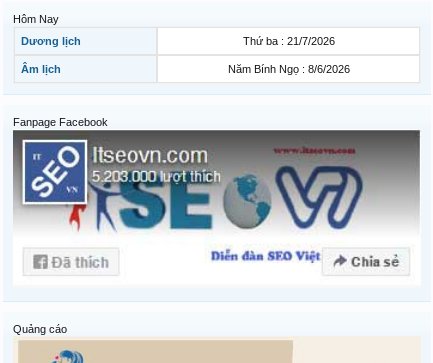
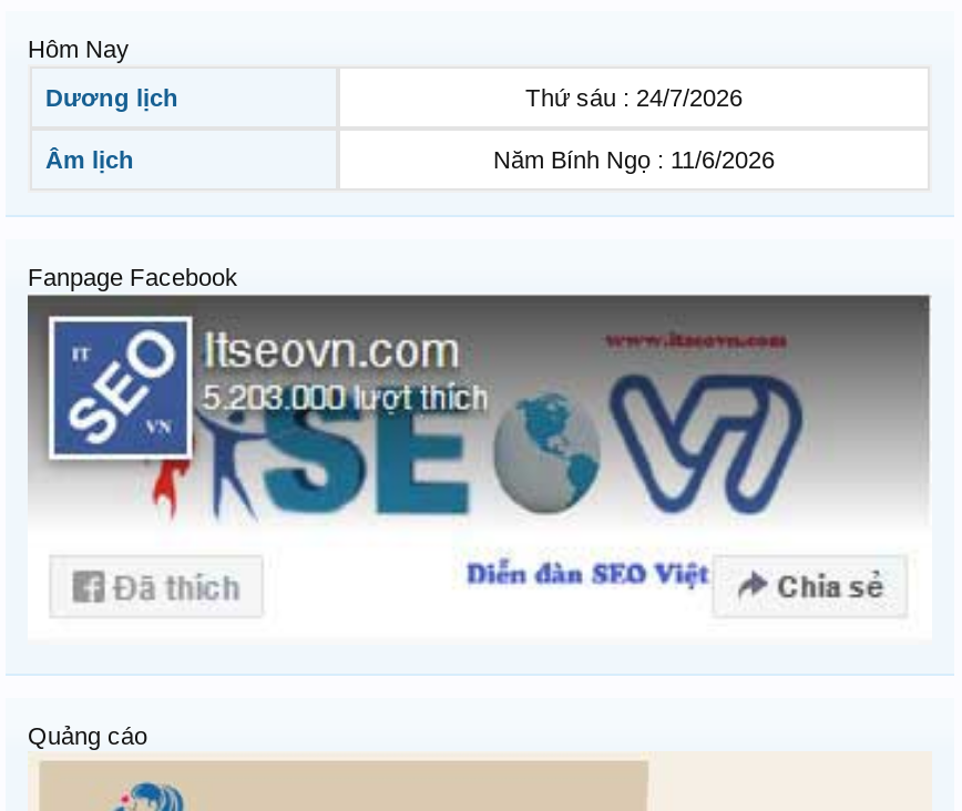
- Thứ ba : 21/7/2026
+ Thứ sáu : 24/7/2026

- Năm Bính Ngọ : 8/6/2026
+ Năm Bính Ngọ : 11/6/2026
